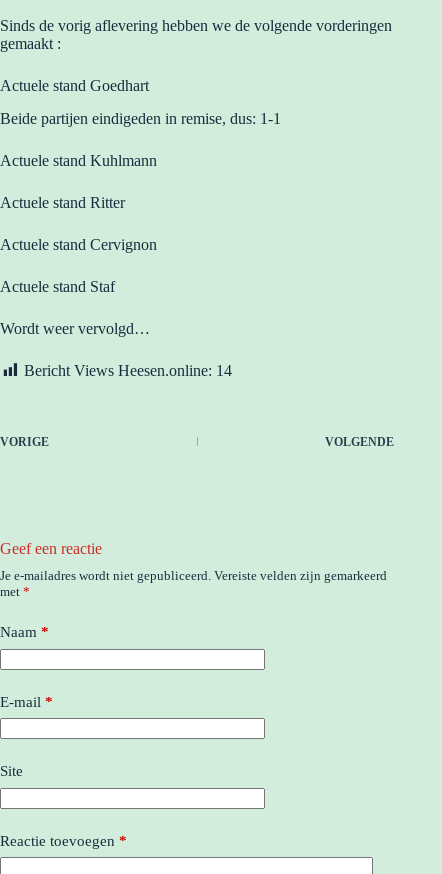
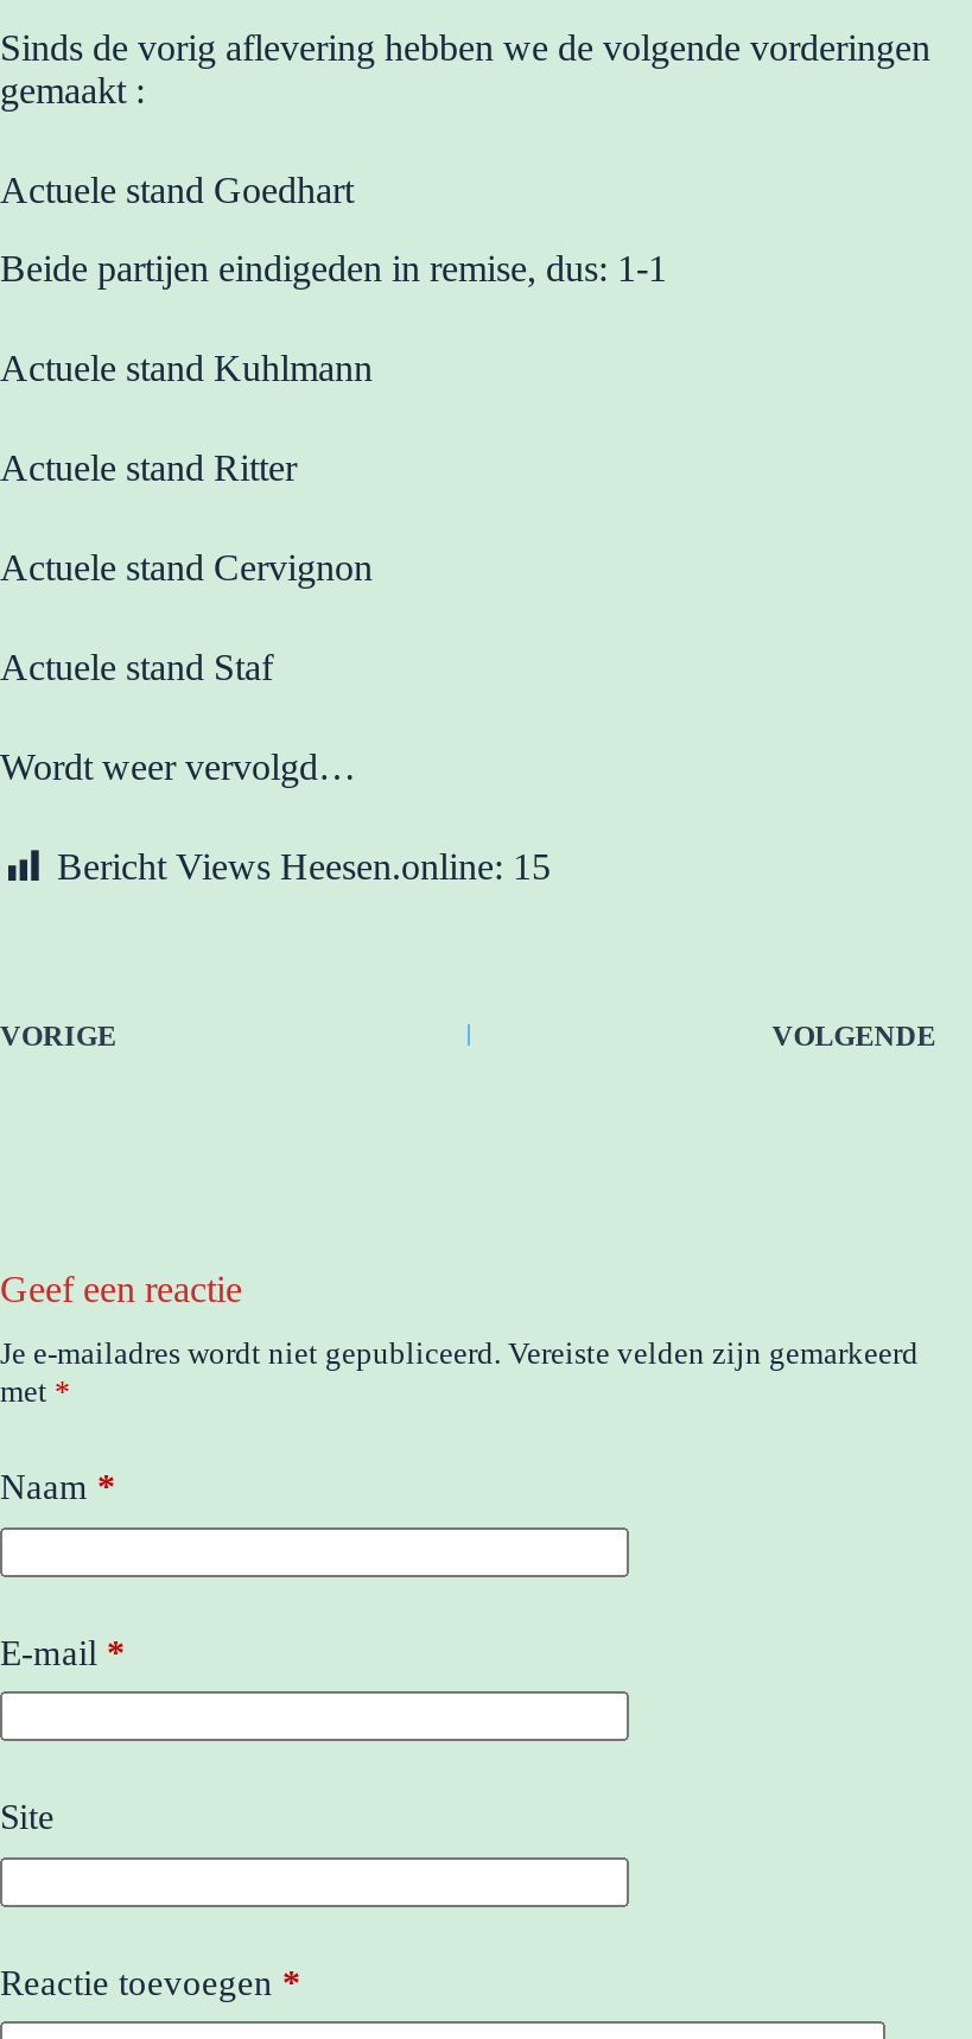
- Bericht Views Heesen.online: 14
+ Bericht Views Heesen.online: 15
